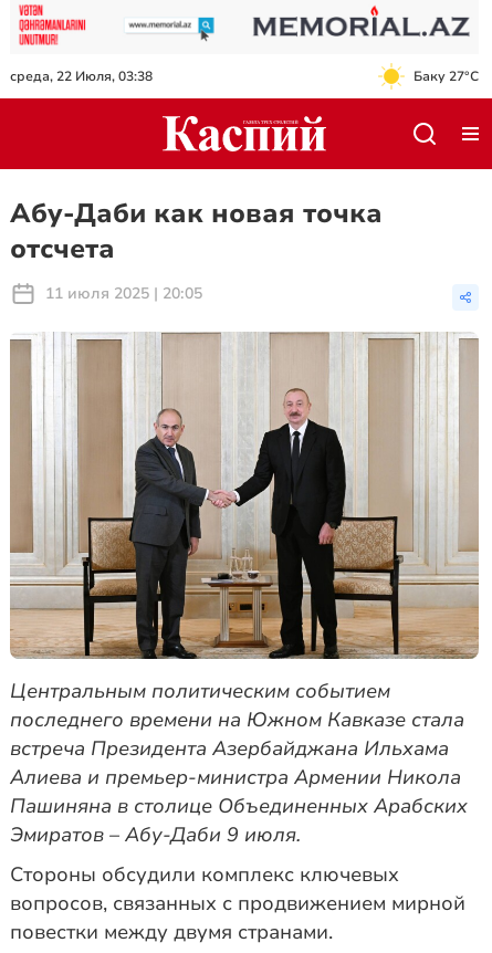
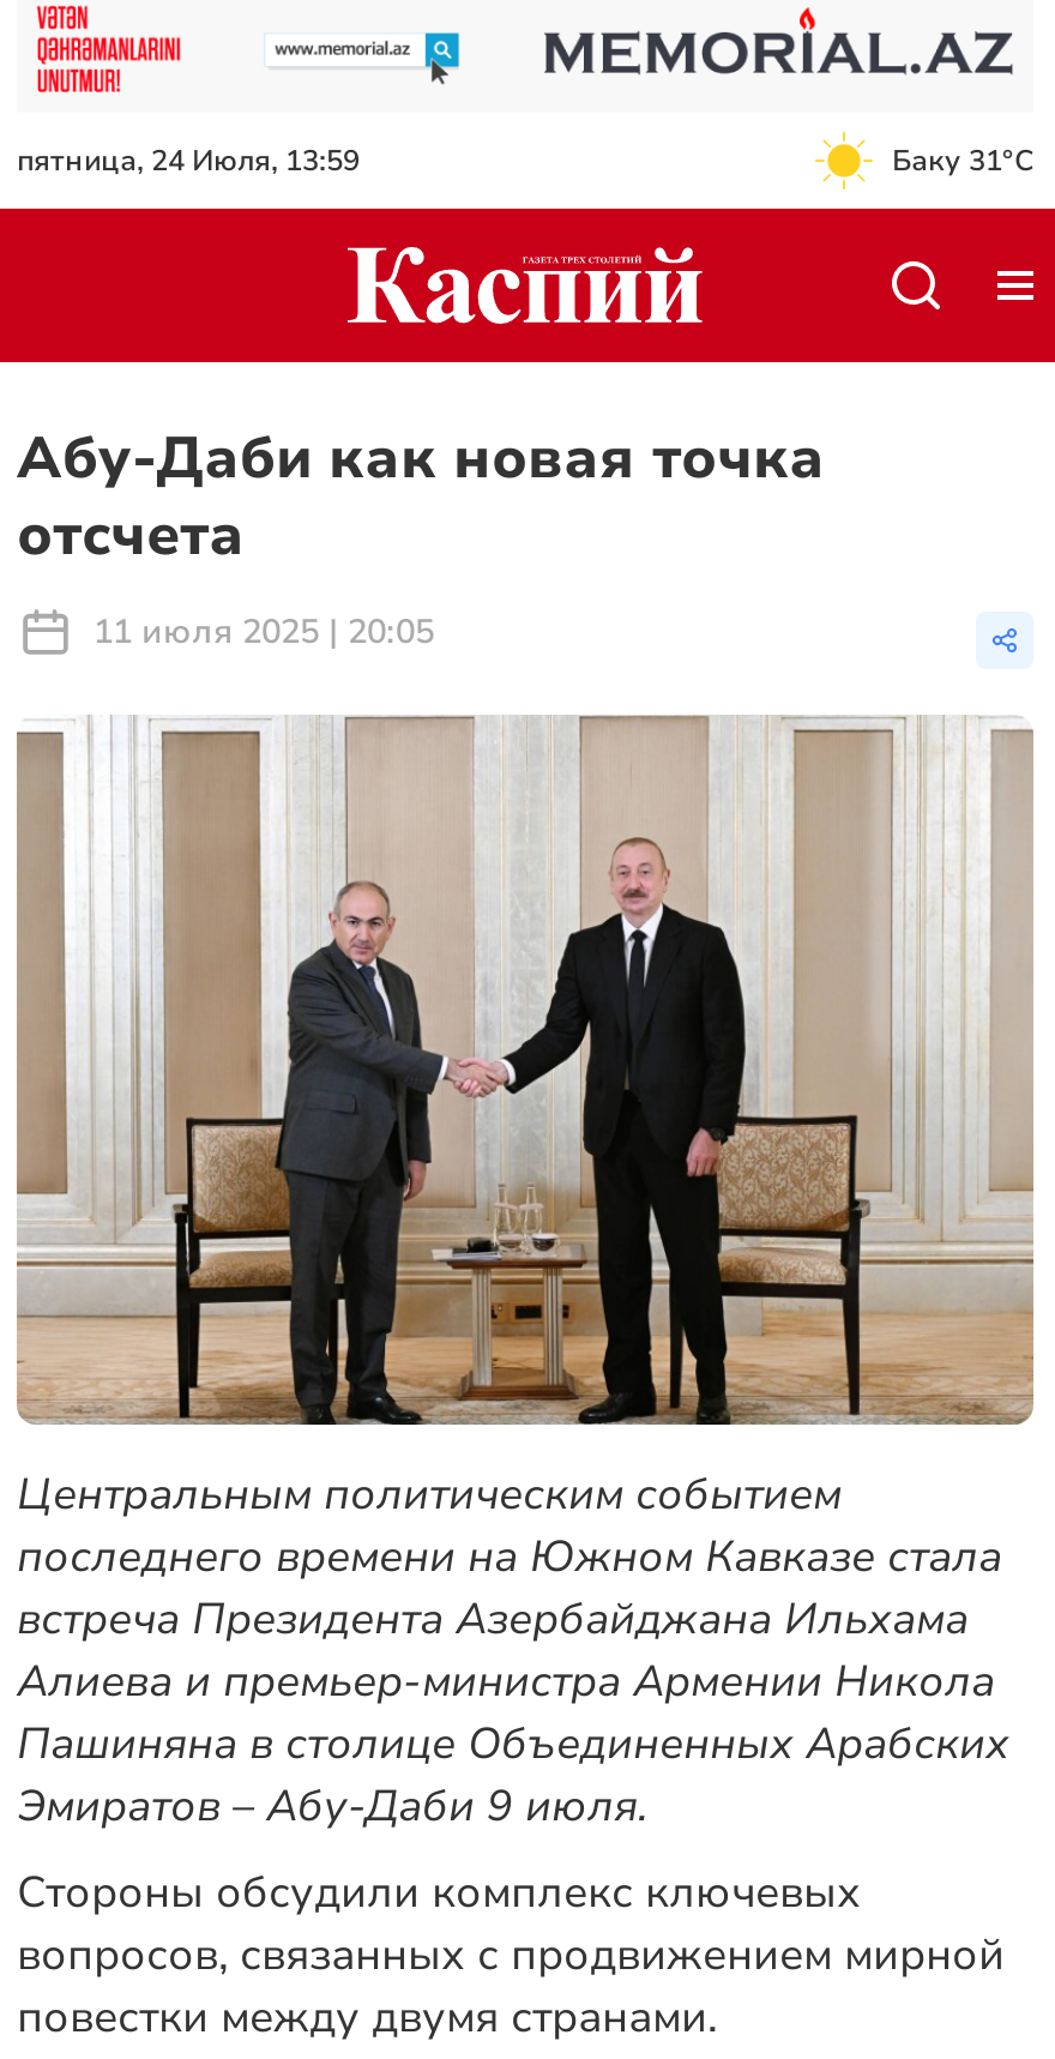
- среда, 22 Июля, 03:38
+ пятница, 24 Июля, 13:59

- Баку 27°C
+ Баку 31°C
